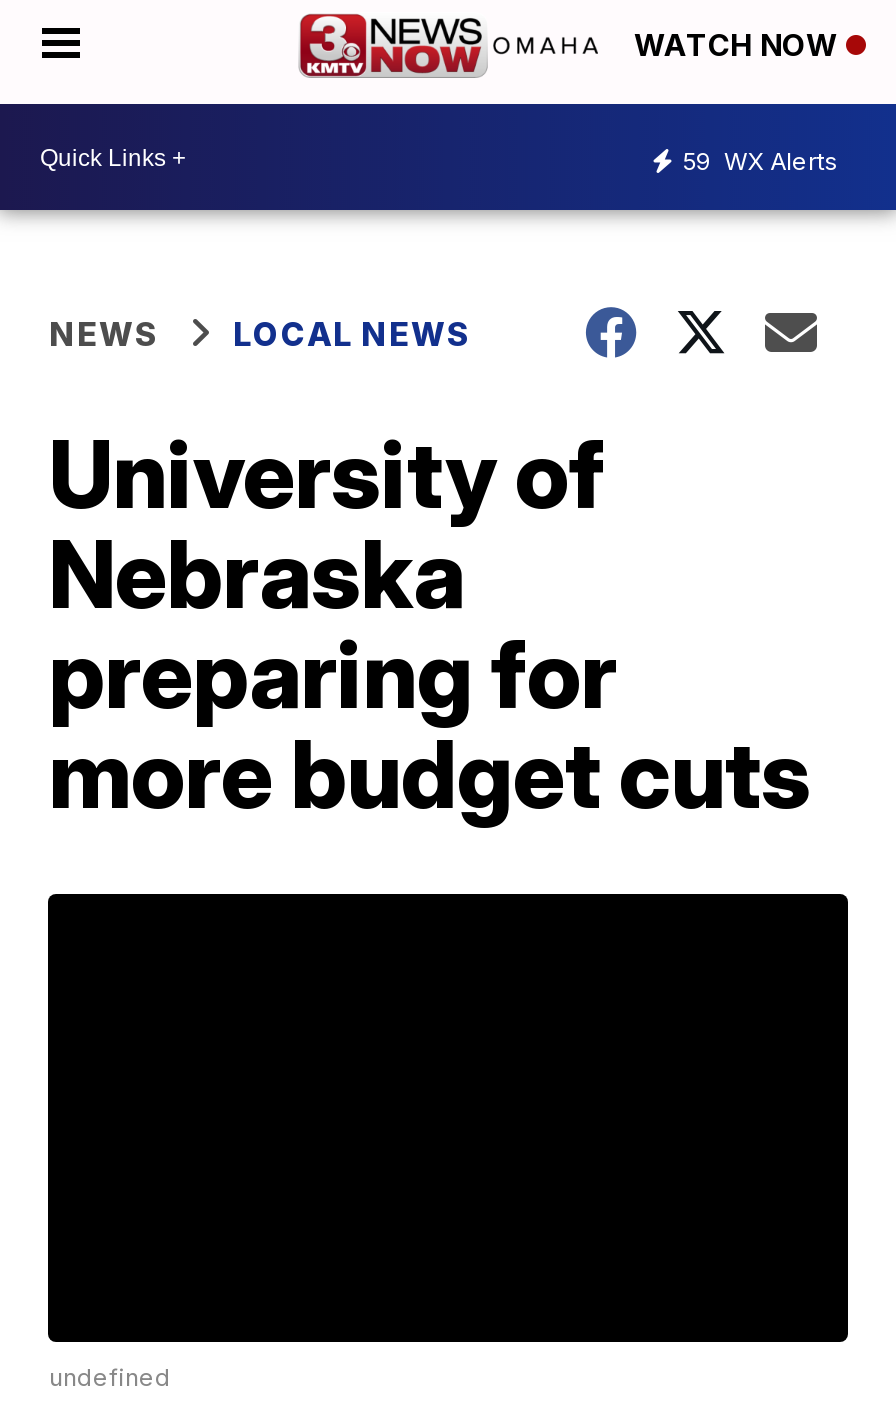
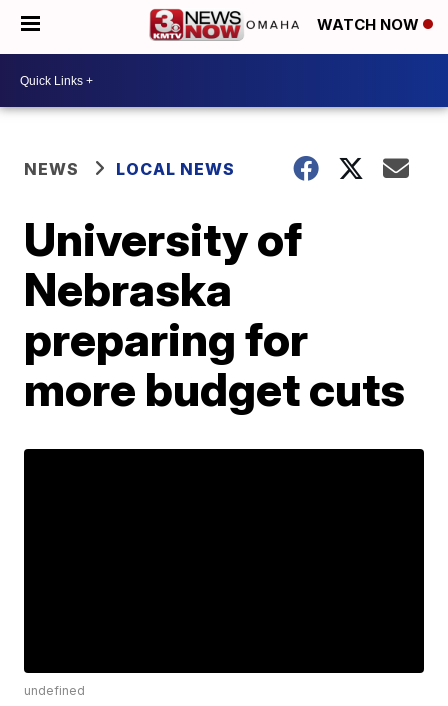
- 59 WX Alerts
